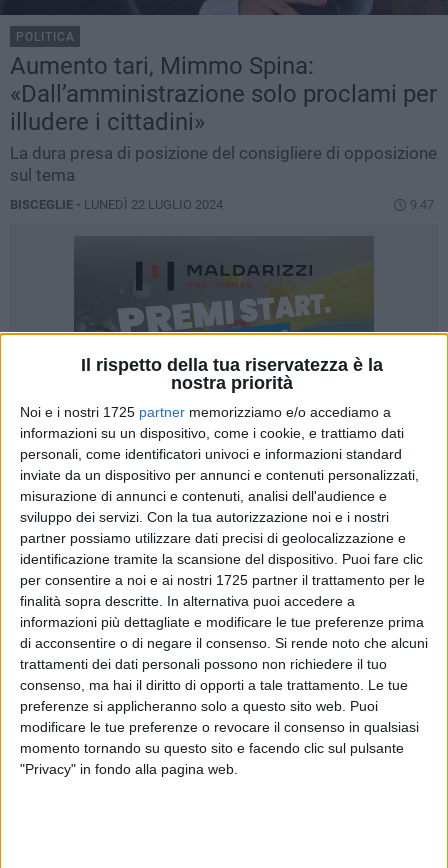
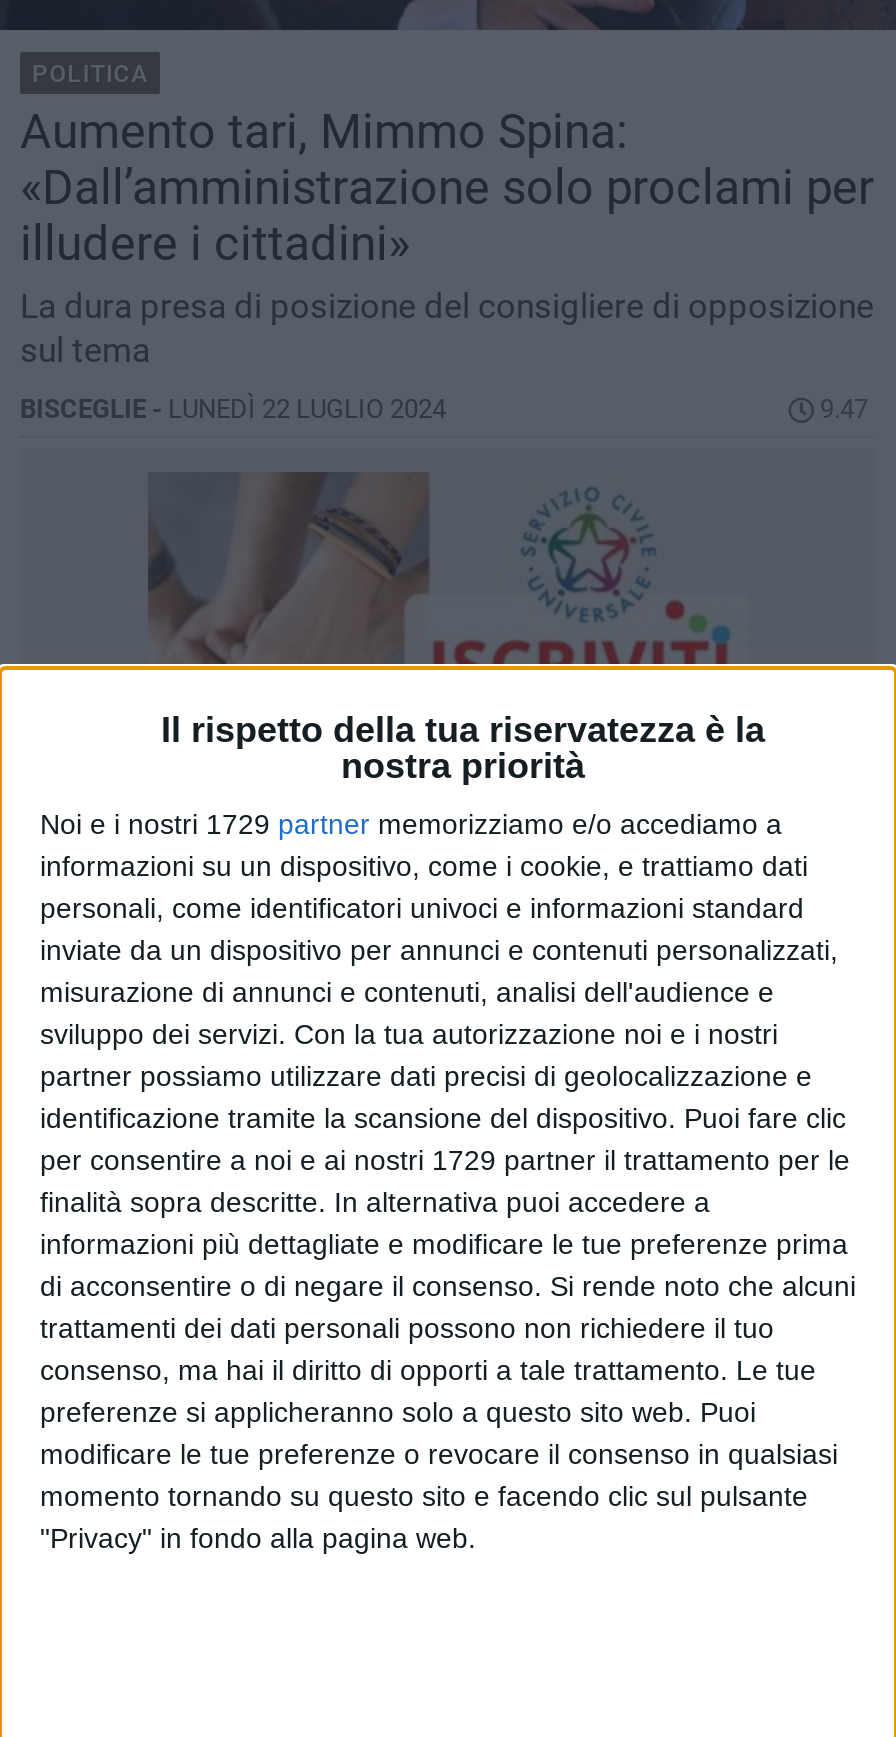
- [image]
+ [image]

- Noi e i nostri 1725 partner memorizziamo e/o accediamo a
+ Noi e i nostri 1729 partner memorizziamo e/o accediamo a

- per consentire a noi e ai nostri 1725 partner il trattamento per le
+ per consentire a noi e ai nostri 1729 partner il trattamento per le
